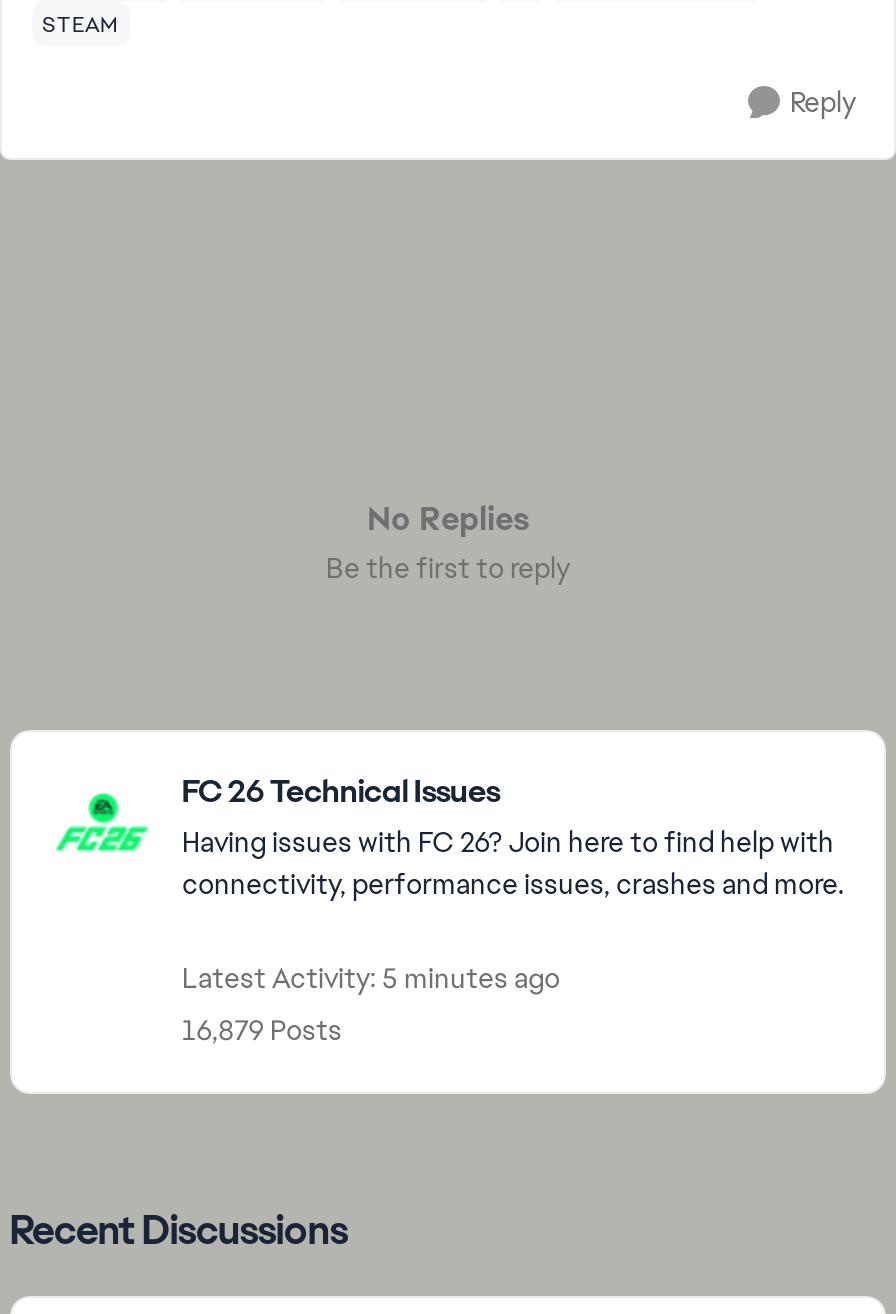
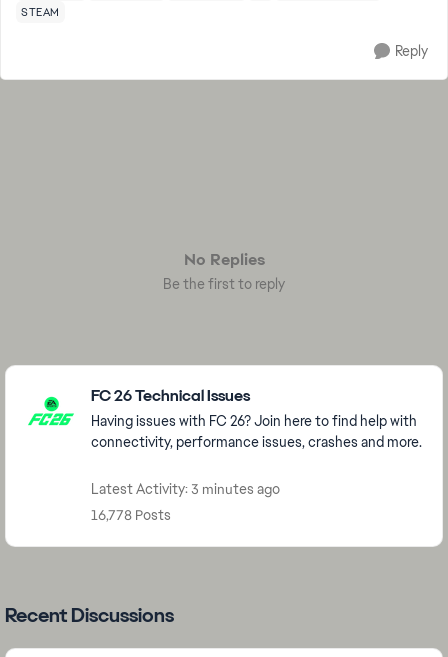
- Latest Activity: 5 minutes ago
+ Latest Activity: 3 minutes ago

- 16,879 Posts
+ 16,778 Posts
